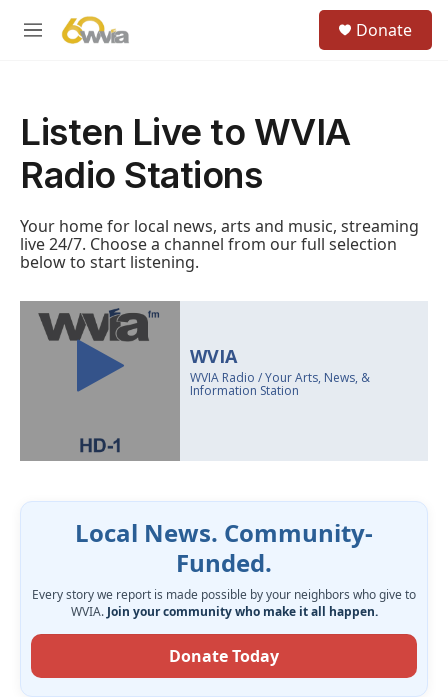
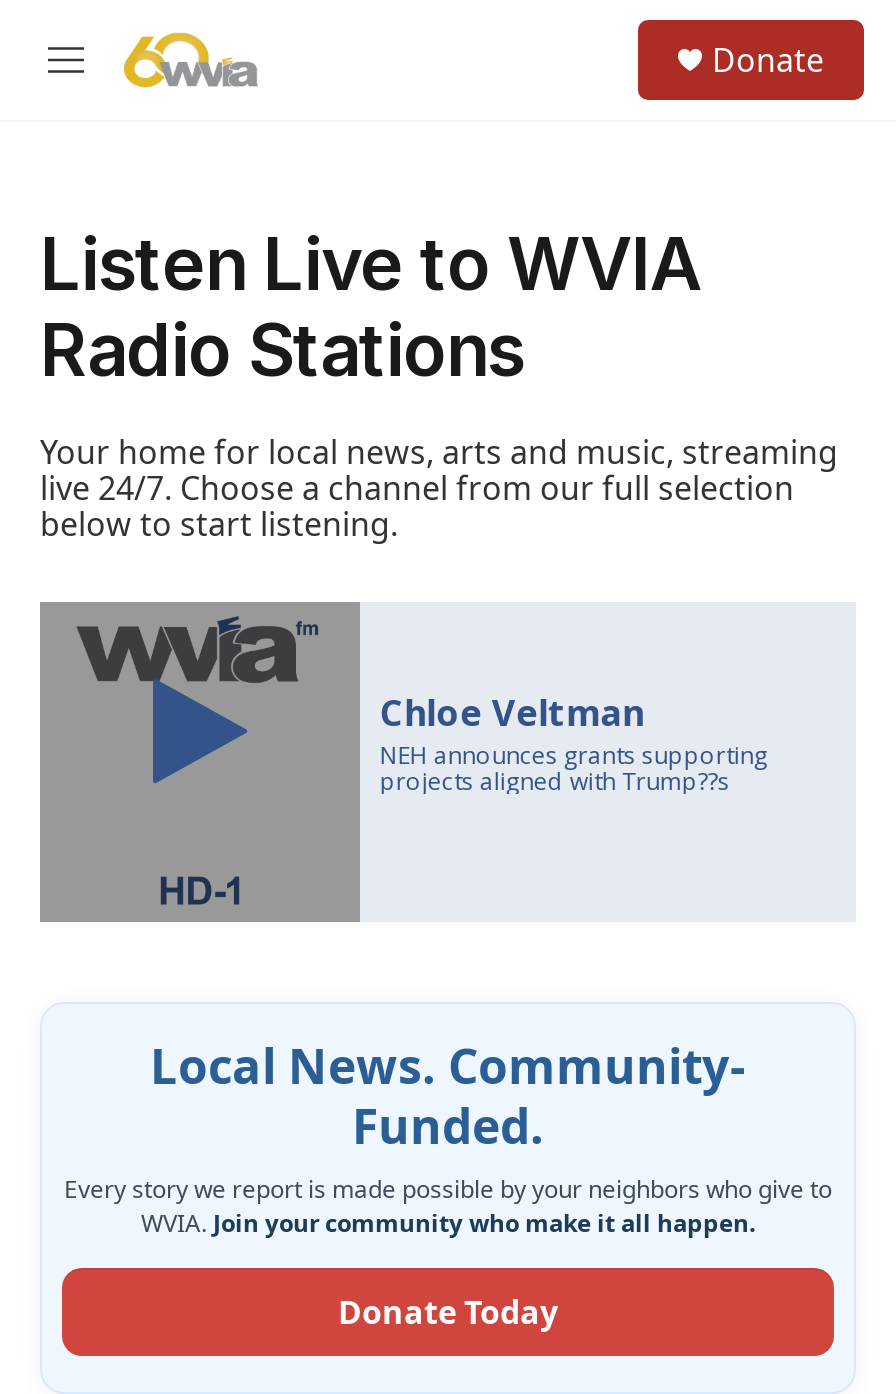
- WVIA
- WVIA Radio / Your Arts, News, &
- Information Station
+ Chloe Veltman
+ NEH announces grants supporting
+ projects aligned with Trump??s
